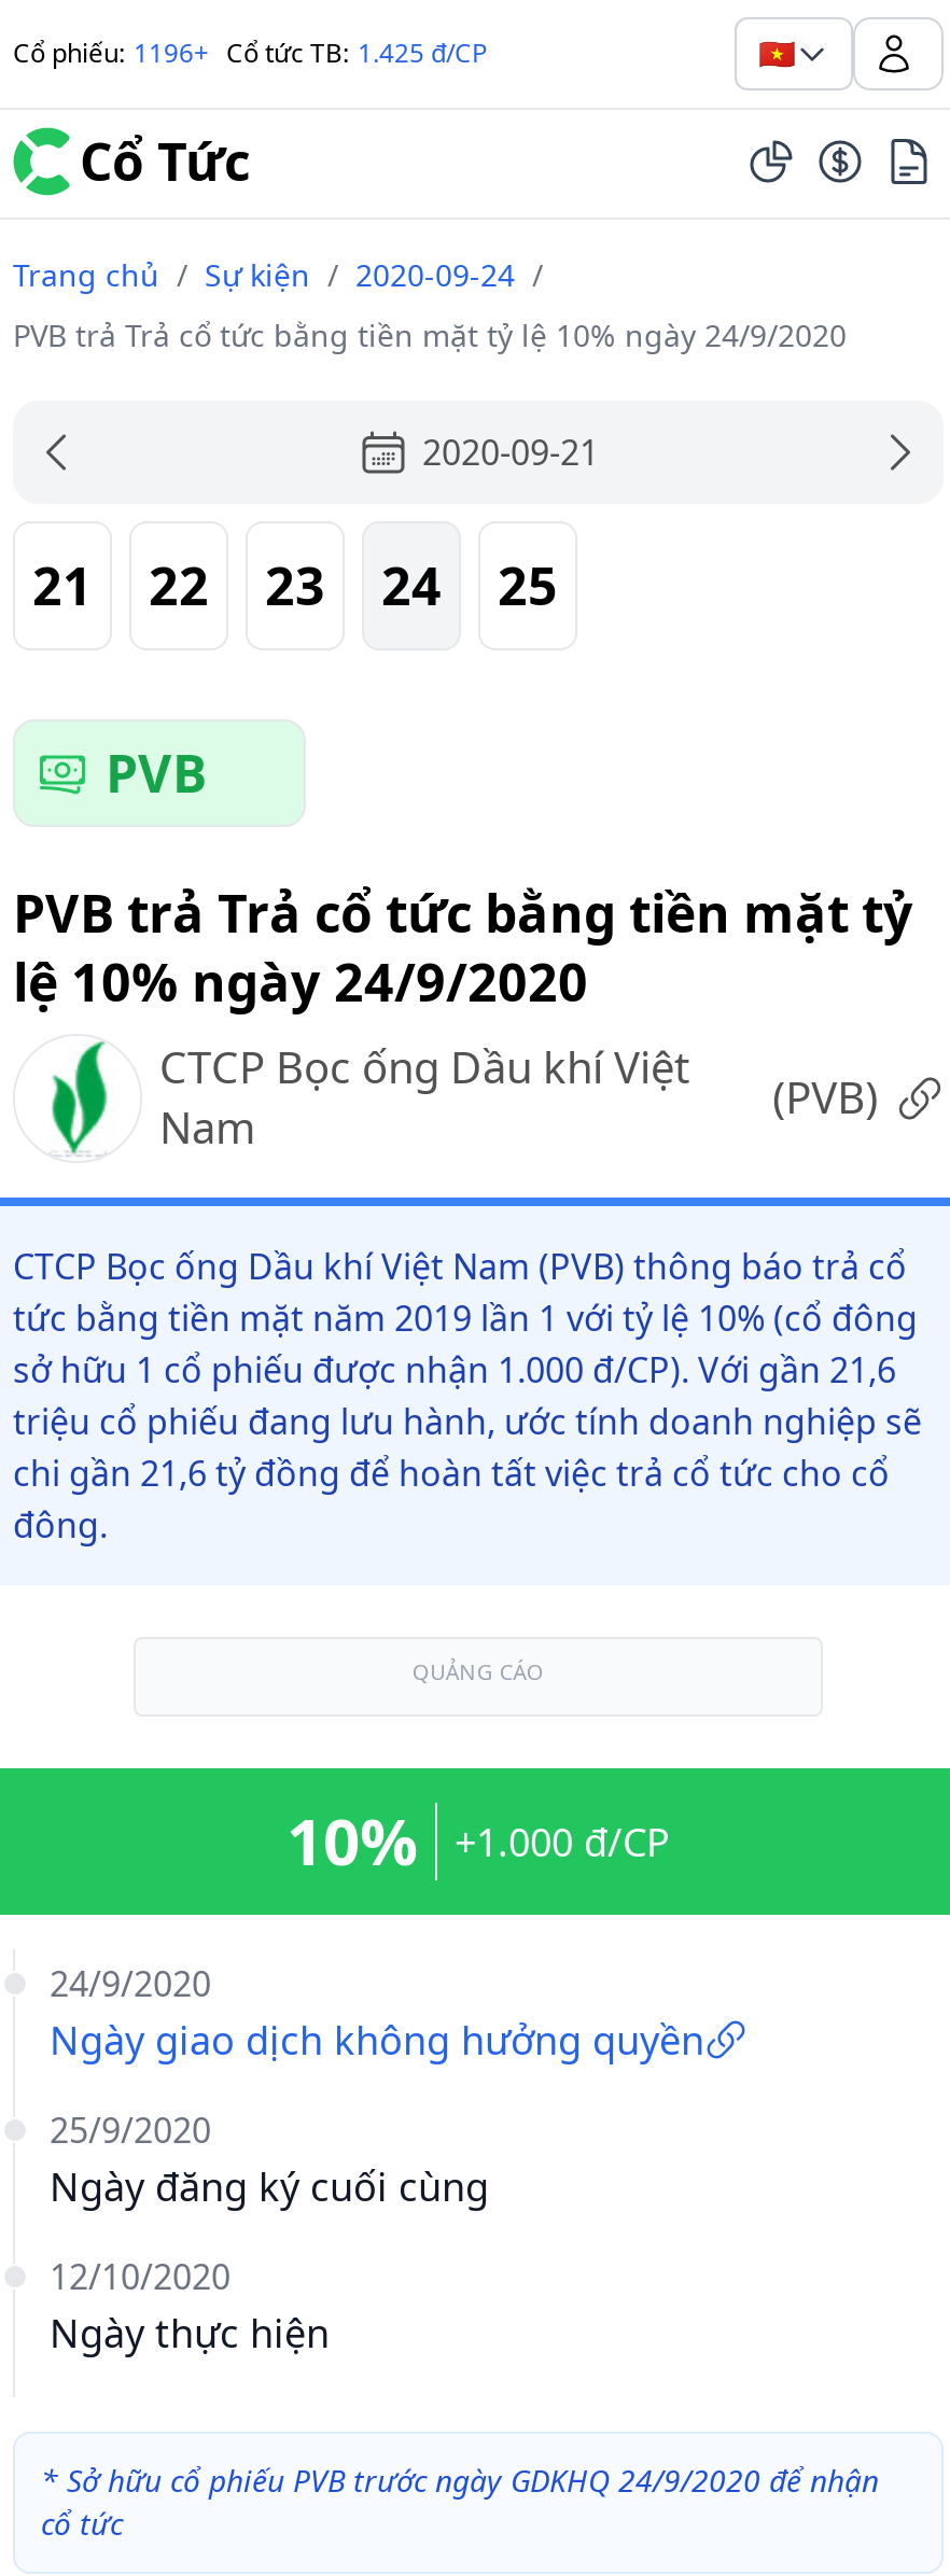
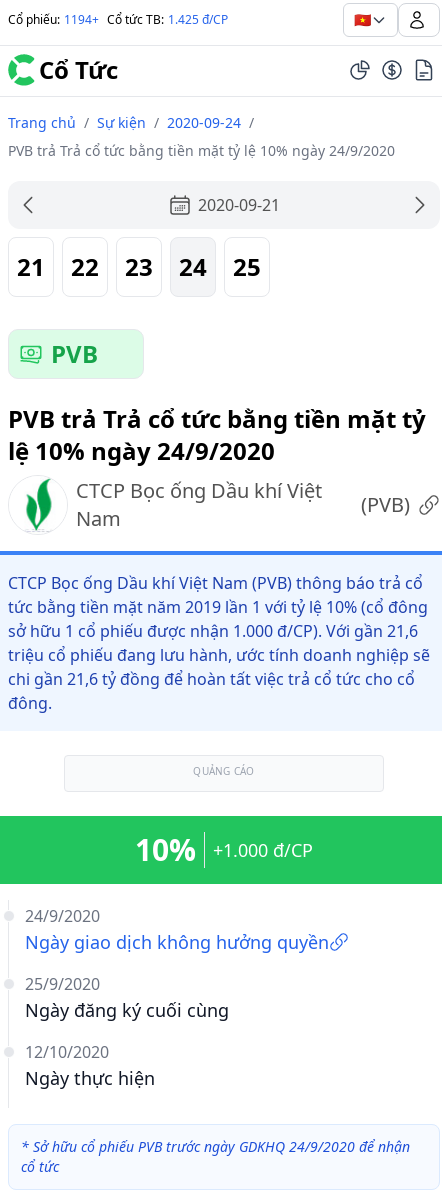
- Cổ phiếu: 1196+ Cổ tức TB: 1.425 đ/CP
+ Cổ phiếu: 1194+ Cổ tức TB: 1.425 đ/CP
